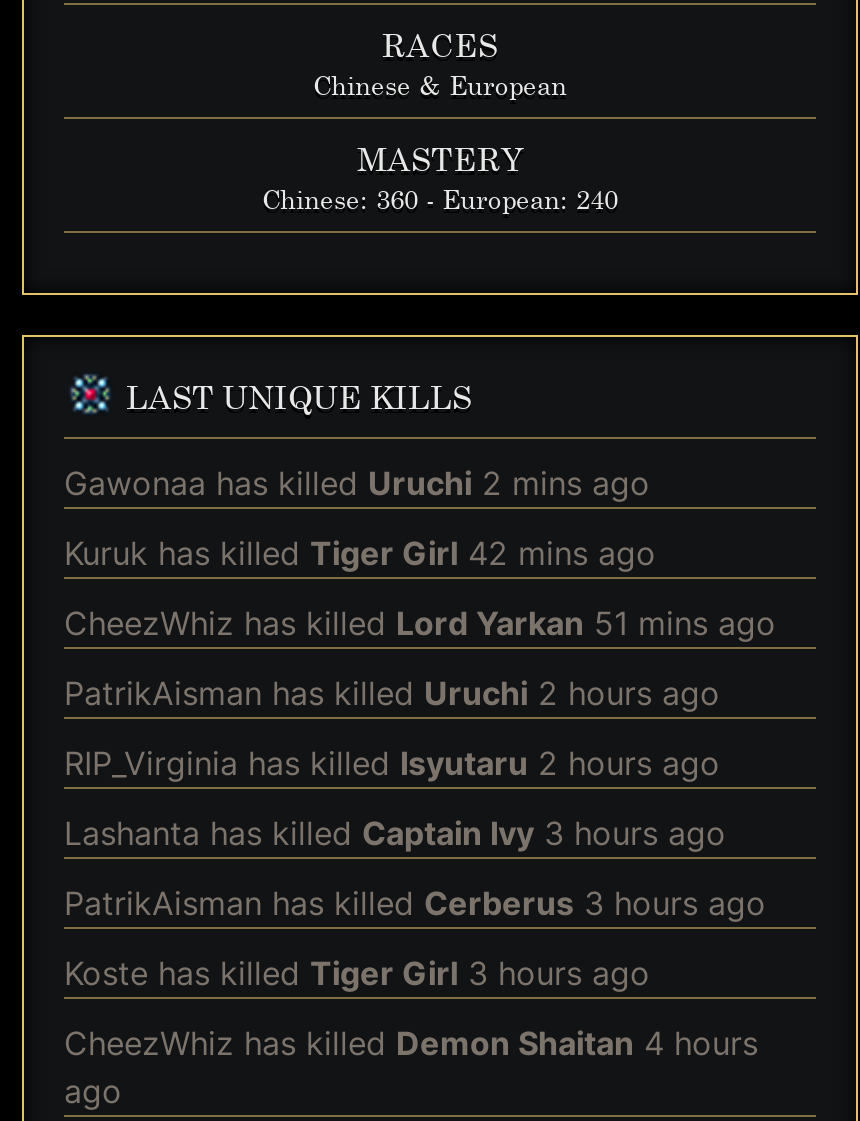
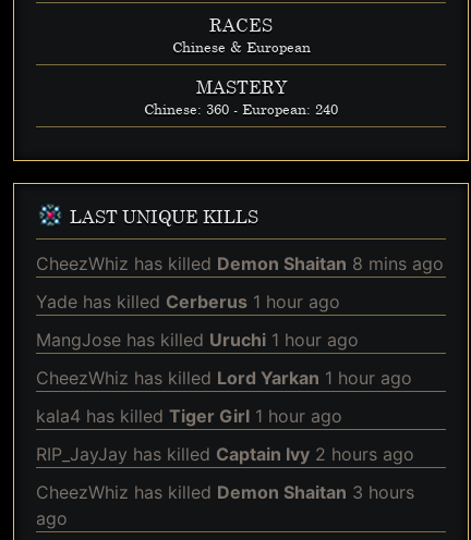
- Gawonaa has killed Uruchi 2 mins ago
- Kuruk has killed Tiger Girl 42 mins ago
- CheezWhiz has killed Lord Yarkan 51 mins ago
- PatrikAisman has killed Uruchi 2 hours ago
- RIP_Virginia has killed Isyutaru 2 hours ago
- Lashanta has killed Captain Ivy 3 hours ago
- PatrikAisman has killed Cerberus 3 hours ago
- Koste has killed Tiger Girl 3 hours ago
- CheezWhiz has killed Demon Shaitan 4 hours
+ CheezWhiz has killed Demon Shaitan 8 mins ago
+ Yade has killed Cerberus 1 hour ago
+ MangJose has killed Uruchi 1 hour ago
+ CheezWhiz has killed Lord Yarkan 1 hour ago
+ kala4 has killed Tiger Girl 1 hour ago
+ RIP_JayJay has killed Captain Ivy 2 hours ago
+ CheezWhiz has killed Demon Shaitan 3 hours
